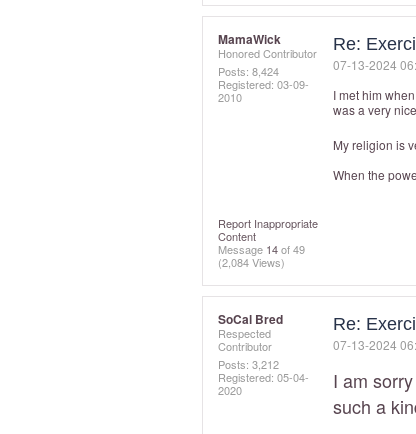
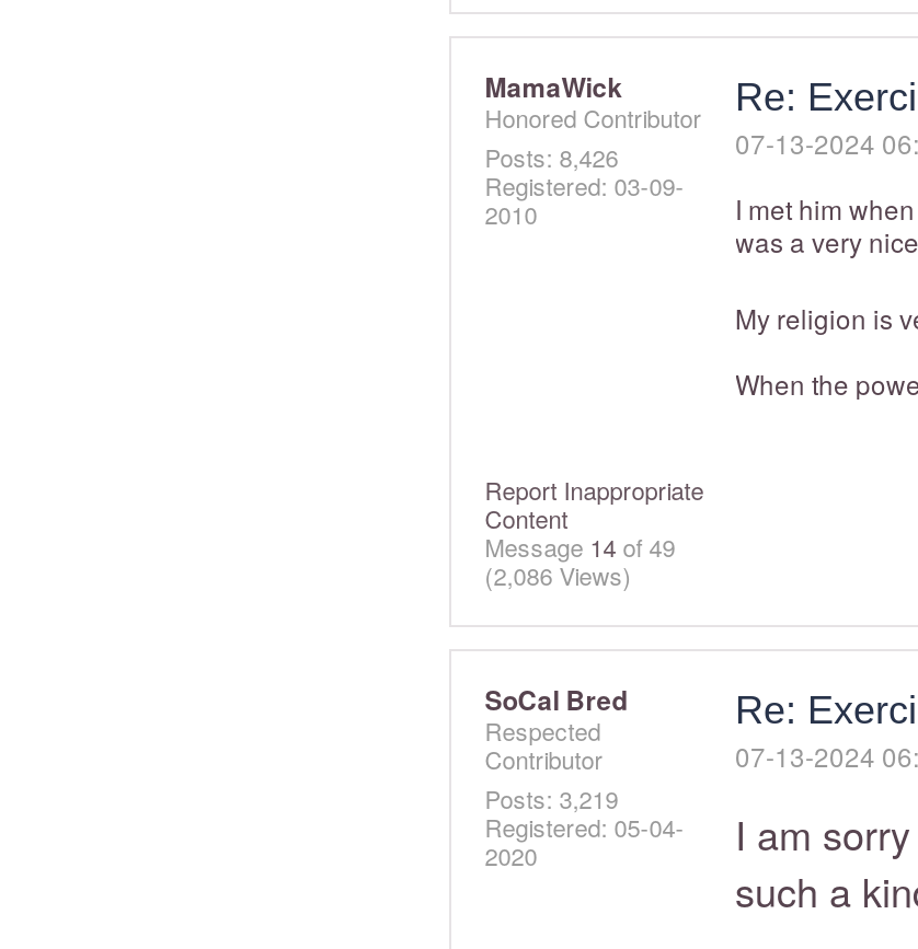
- Posts: 8,424
+ Posts: 8,426

- (2,084 Views)
+ (2,086 Views)

- Posts: 3,212
+ Posts: 3,219
